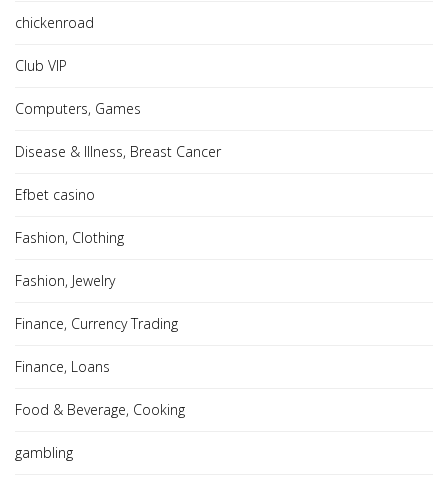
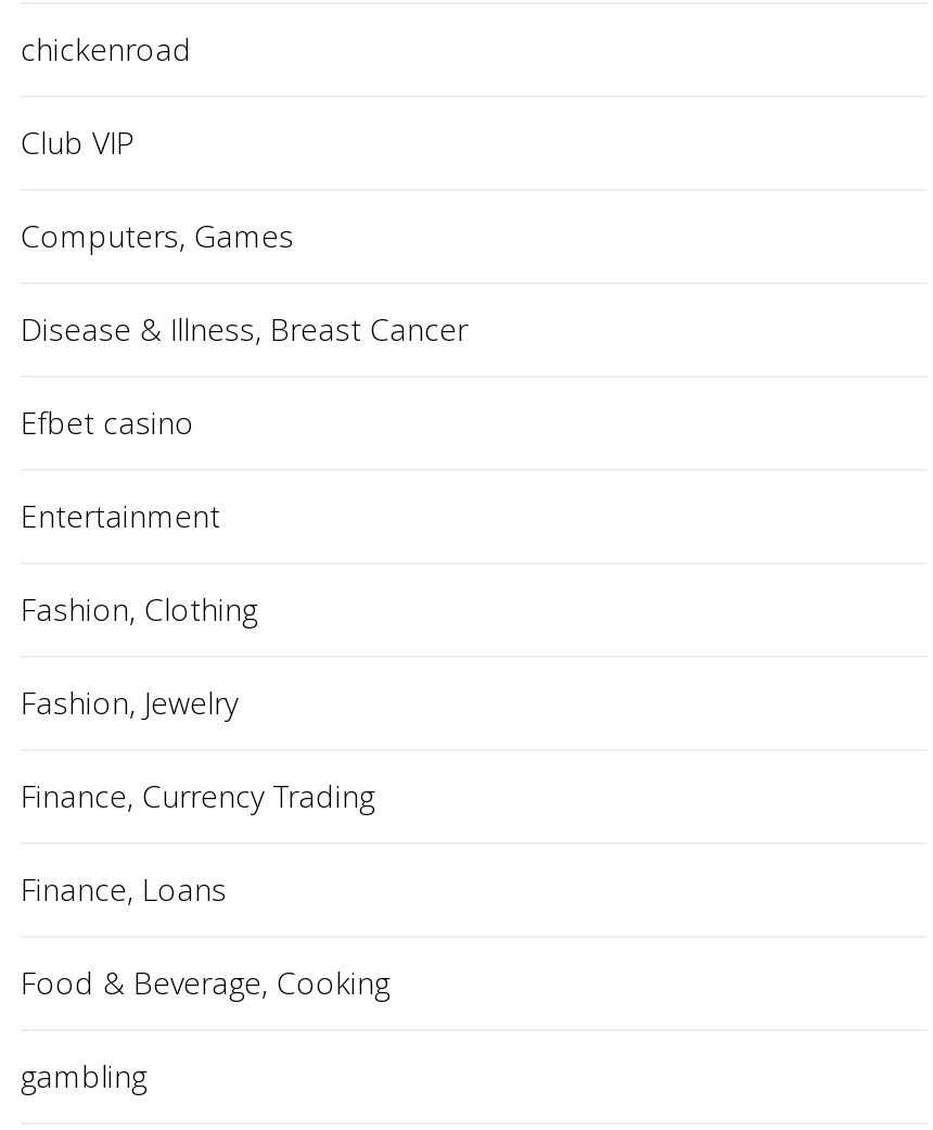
+ Entertainment
